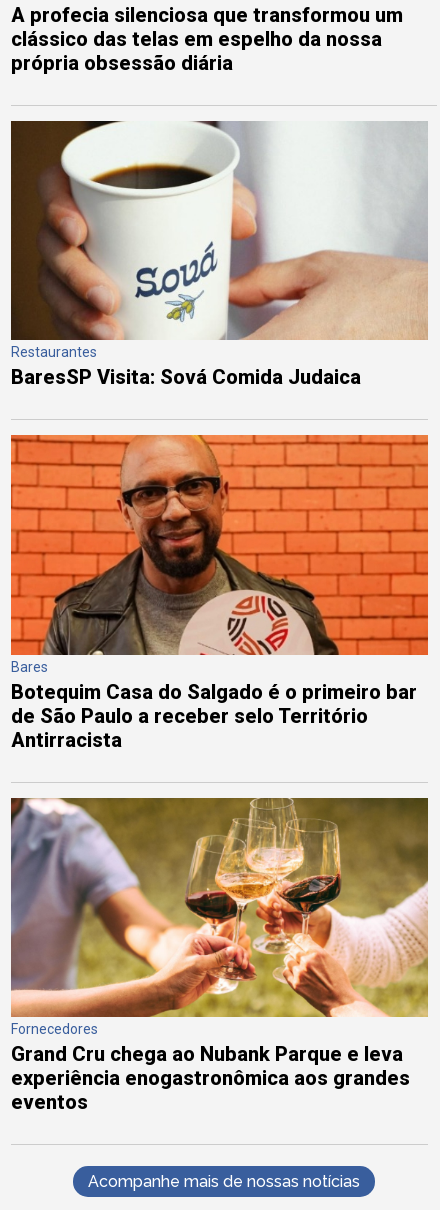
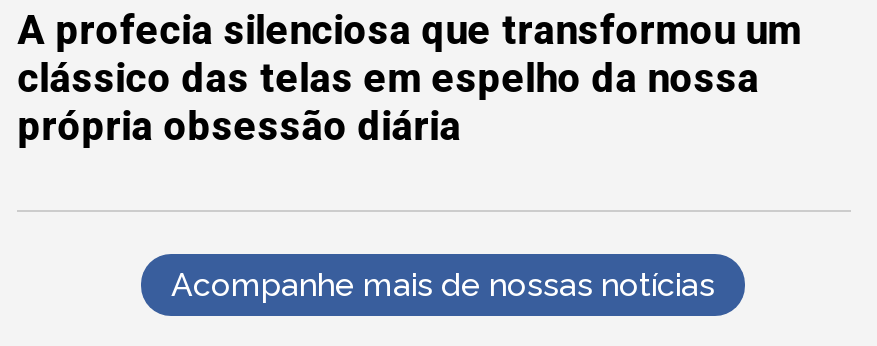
- [image]
- Restaurantes
- BaresSP Visita: Sová Comida Judaica

- [image]
- Bares
- Botequim Casa do Salgado é o primeiro bar
- de São Paulo a receber selo Território
- Antirracista

- [image]
- Fornecedores
- Grand Cru chega ao Nubank Parque e leva
- experiência enogastronômica aos grandes
- eventos
